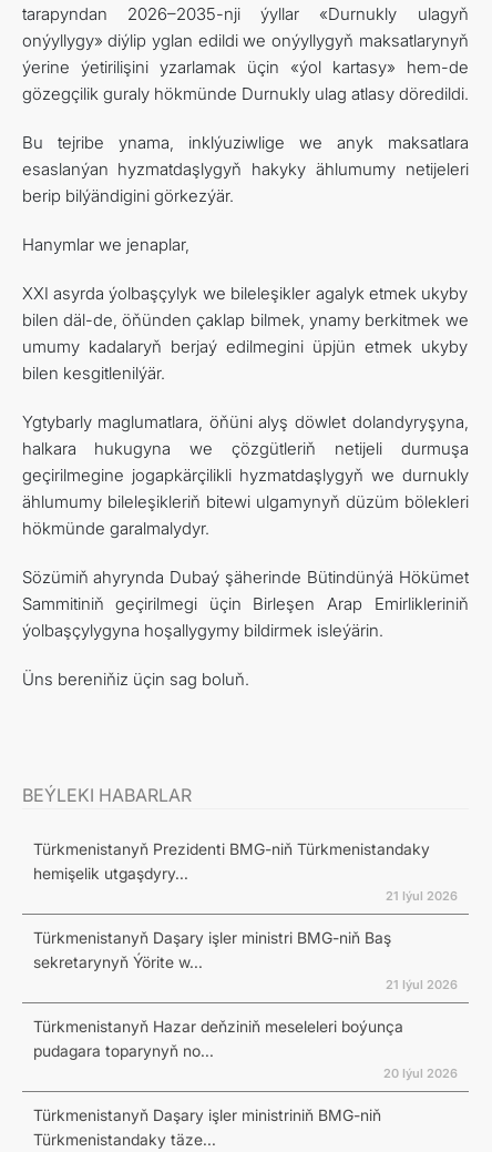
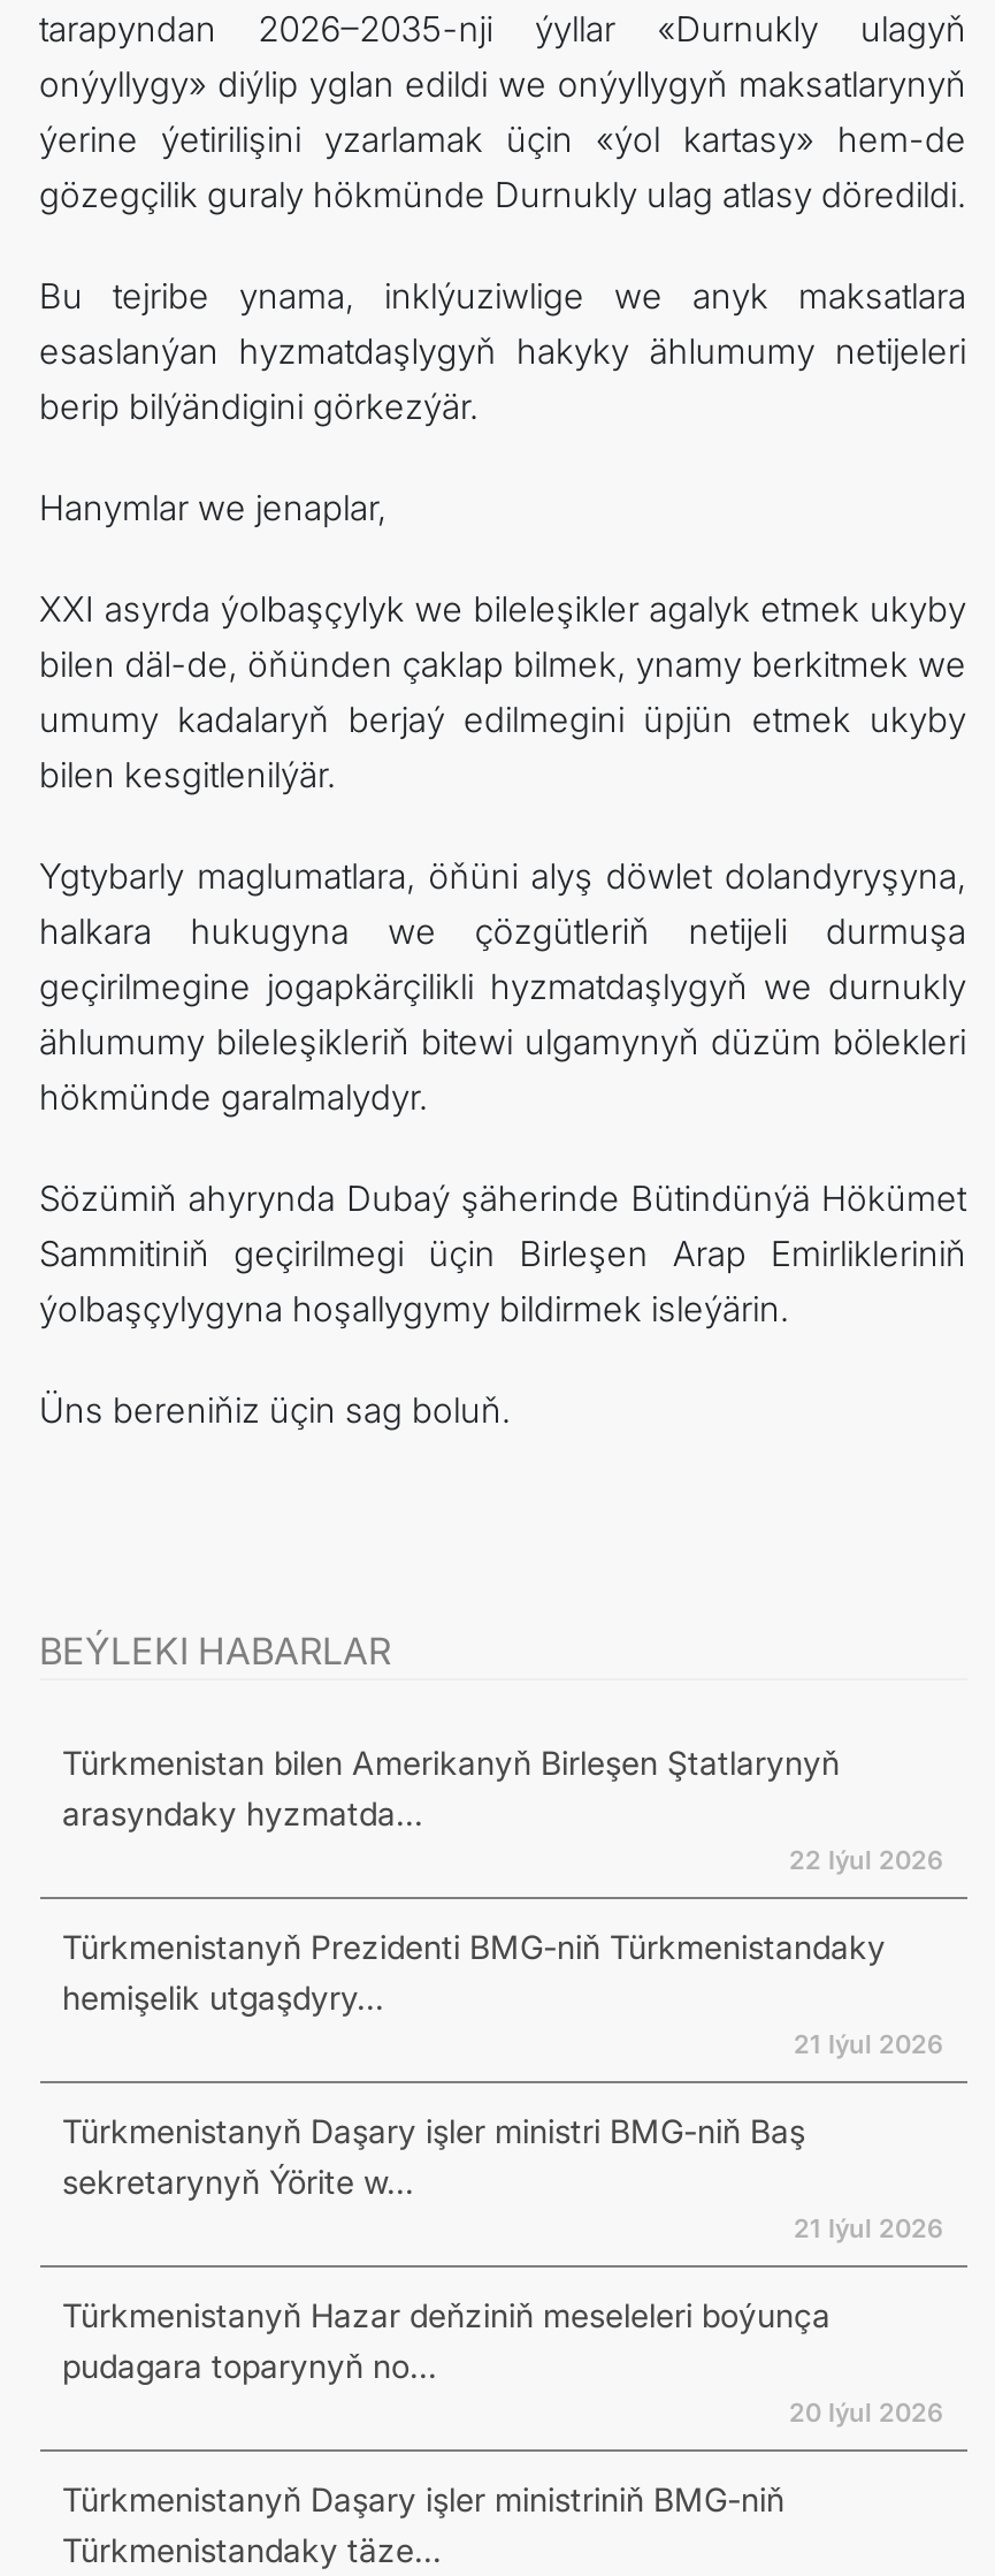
+ Türkmenistan bilen Amerikanyň Birleşen Ştatlarynyň
+ arasyndaky hyzmatda...
+ 22 Iýul 2026
